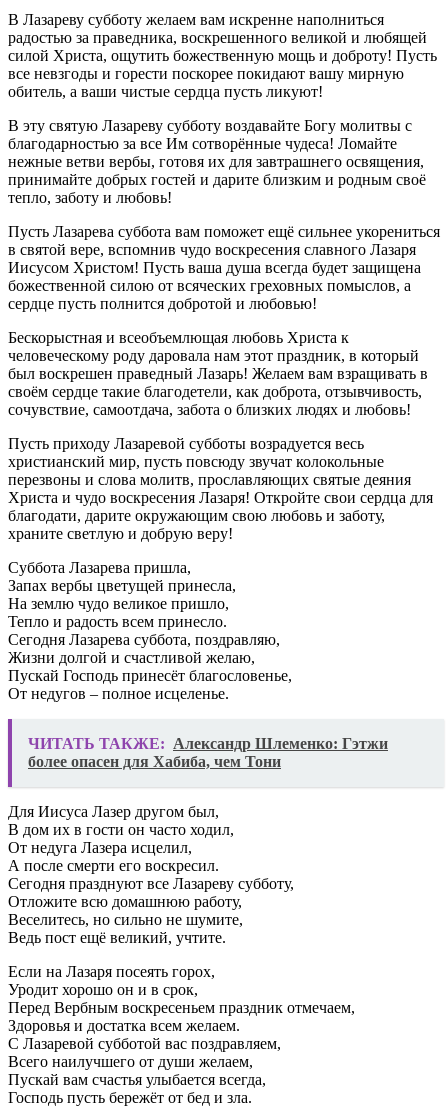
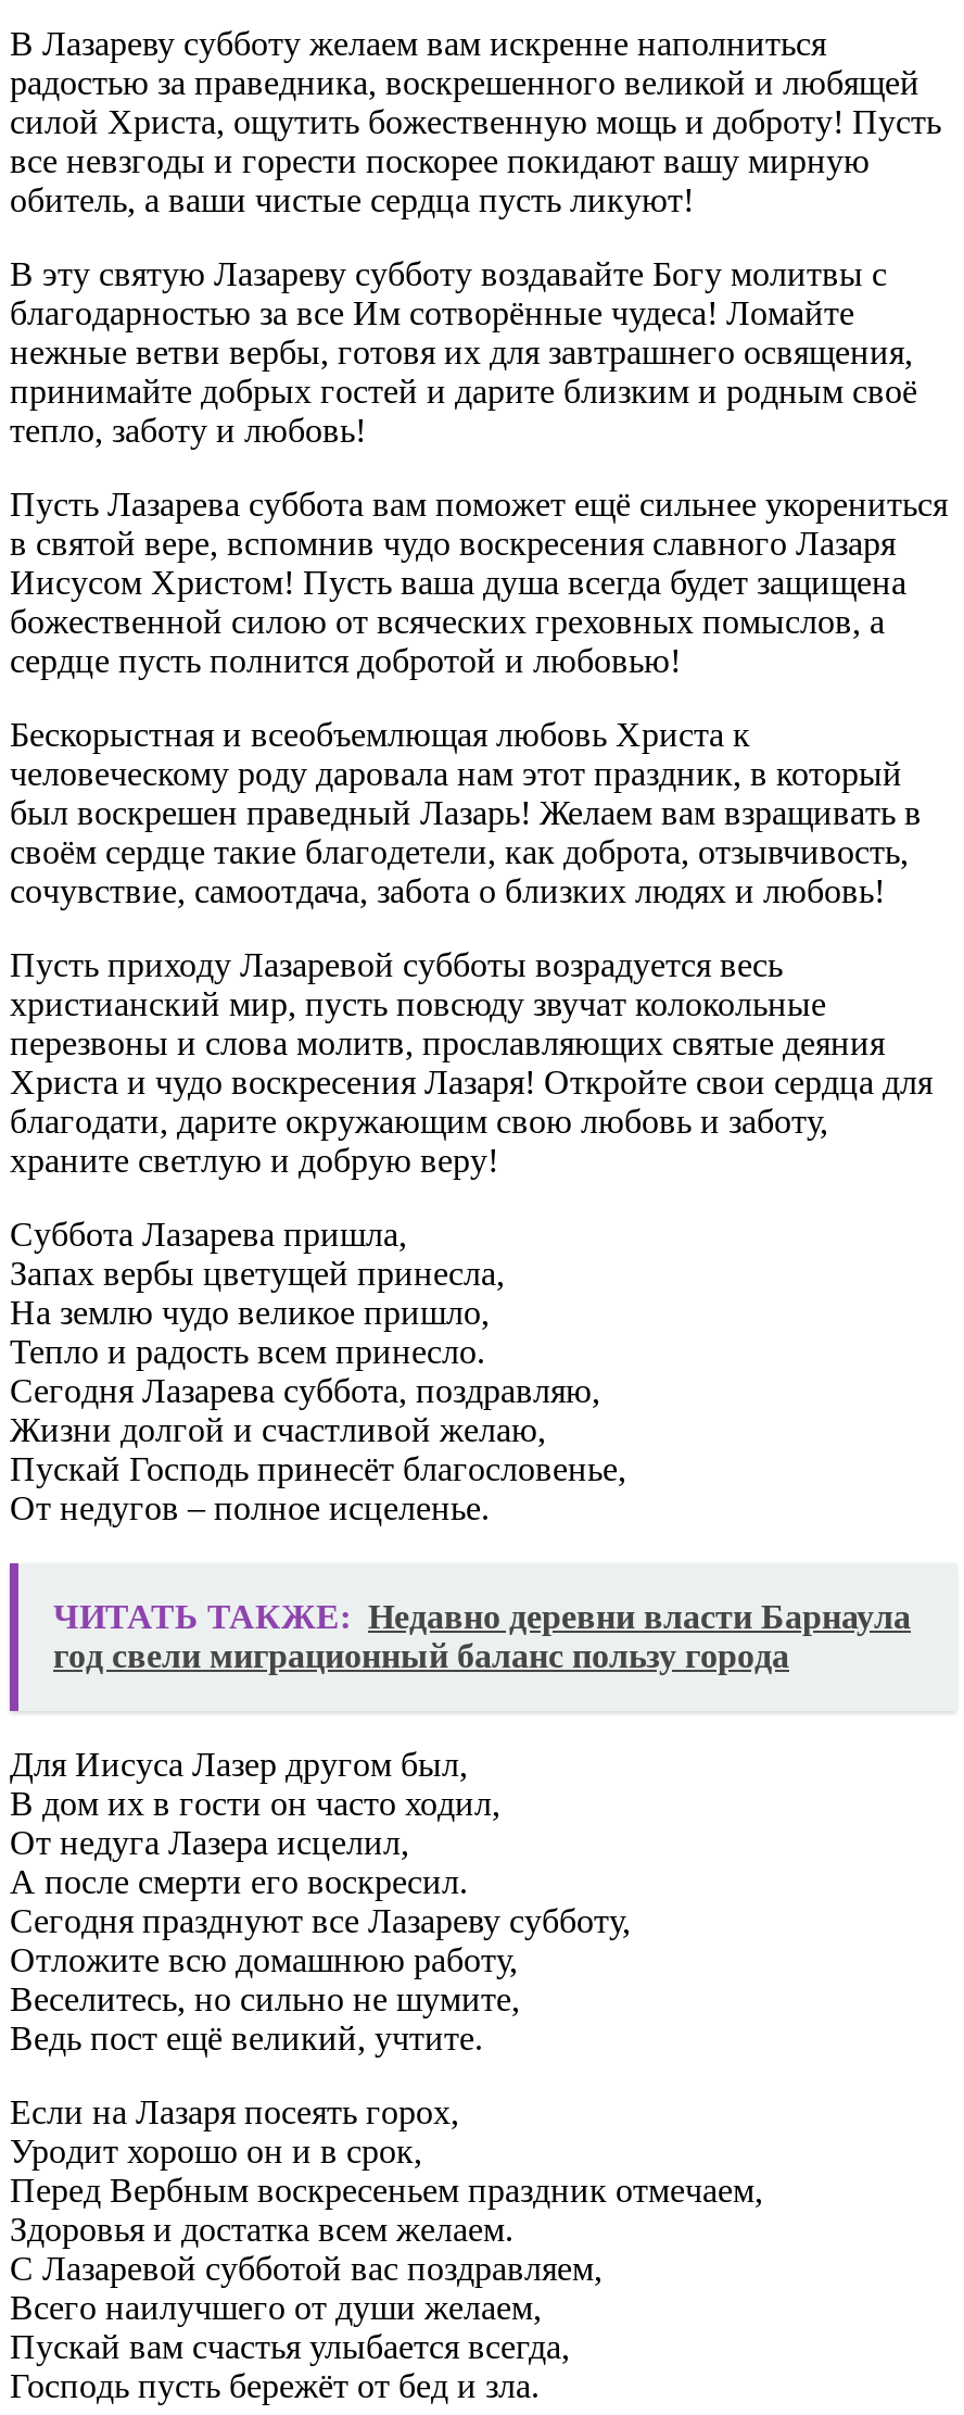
- ЧИТАТЬ ТАКЖЕ: Александр Шлеменко: Гэтжи
- более опасен для Хабиба, чем Тони
+ ЧИТАТЬ ТАКЖЕ: Недавно деревни власти Барнаула
+ год свели миграционный баланс пользу города
